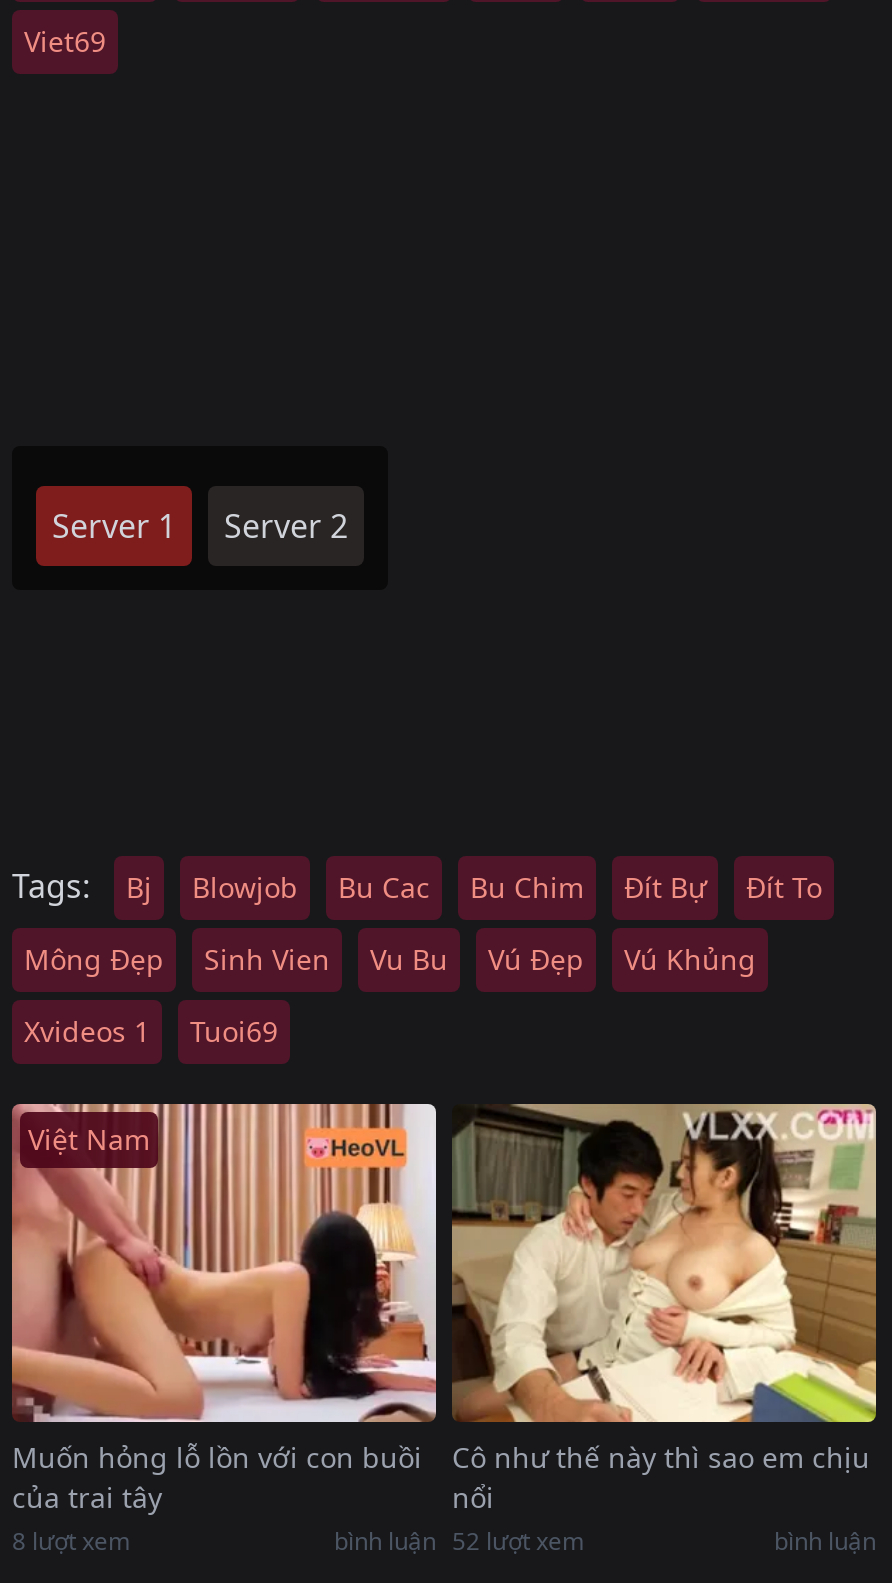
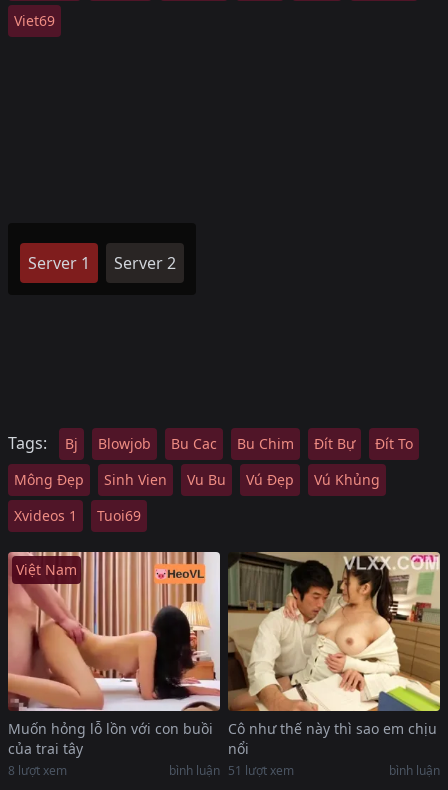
- bình luận 52 lượt xem
+ bình luận 51 lượt xem
